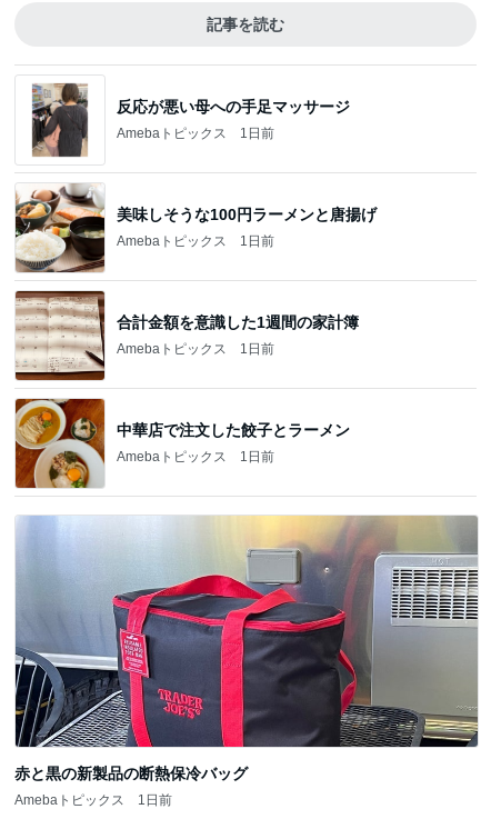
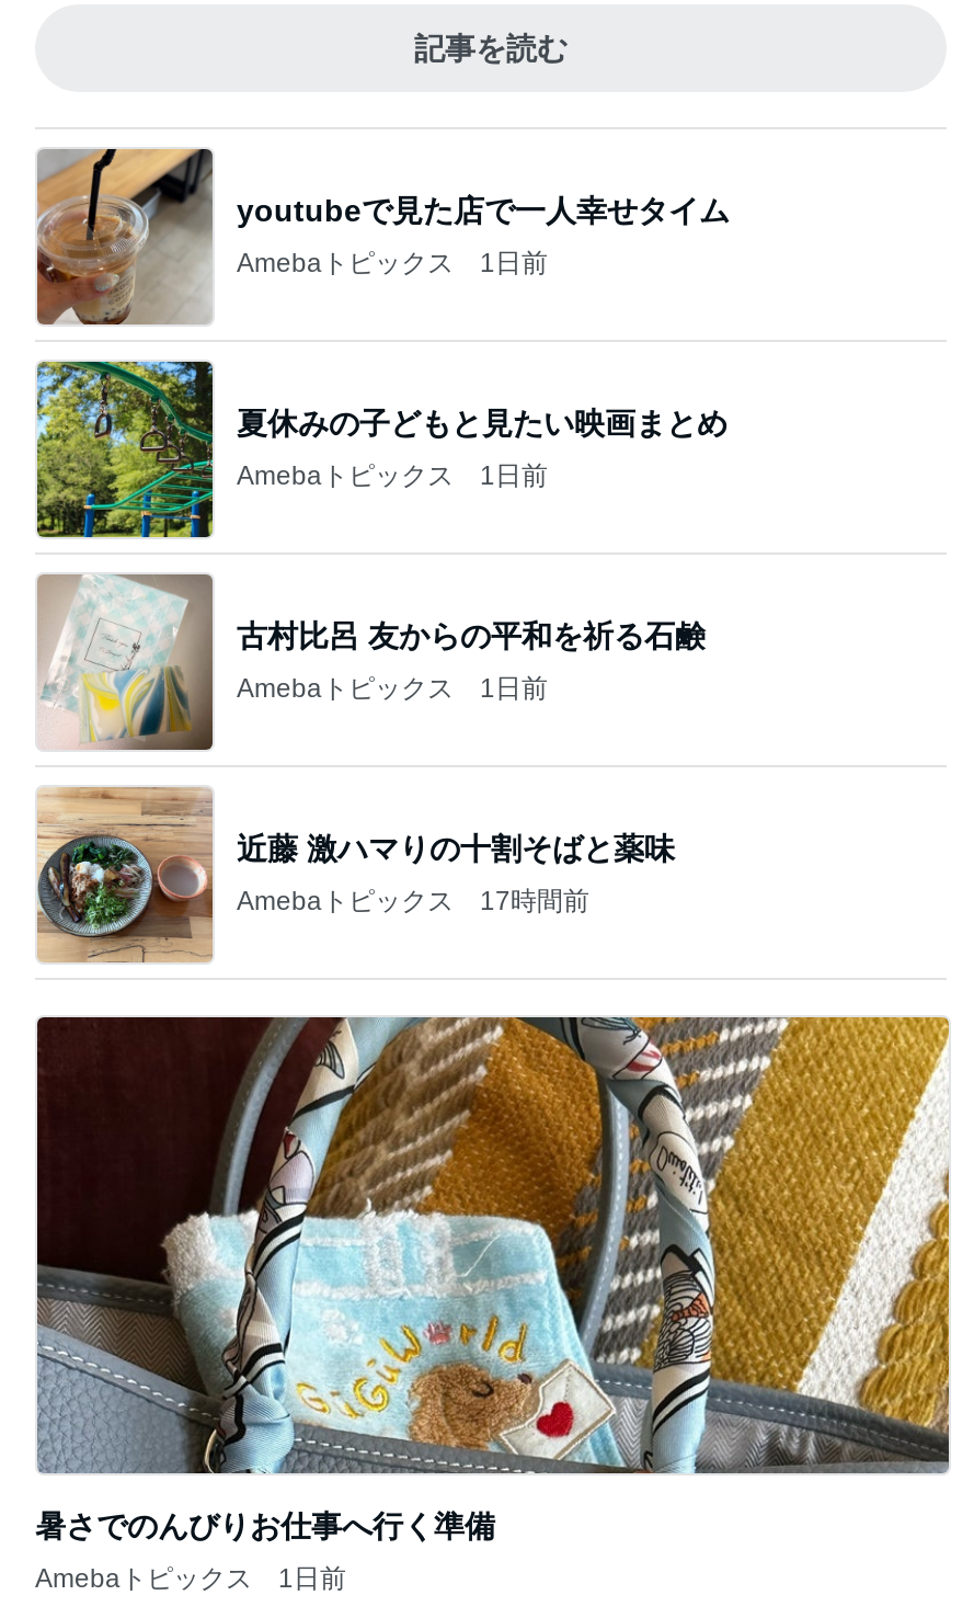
- [image]
- 反応が悪い母への手足マッサージ
+ [image]
+ youtubeで見た店で一人幸せタイム

- [image]
- 美味しそうな100円ラーメンと唐揚げ
+ [image]
+ 夏休みの子どもと見たい映画まとめ

- [image]
- 合計金額を意識した1週間の家計簿
+ [image]
+ 古村比呂 友からの平和を祈る石鹸

- [image]
- 中華店で注文した餃子とラーメン
+ [image]
+ 近藤 激ハマりの十割そばと薬味

- Amebaトピックス 1日前
+ Amebaトピックス 17時間前

- [image]
- 赤と黒の新製品の断熱保冷バッグ
+ [image]
+ 暑さでのんびりお仕事へ行く準備
